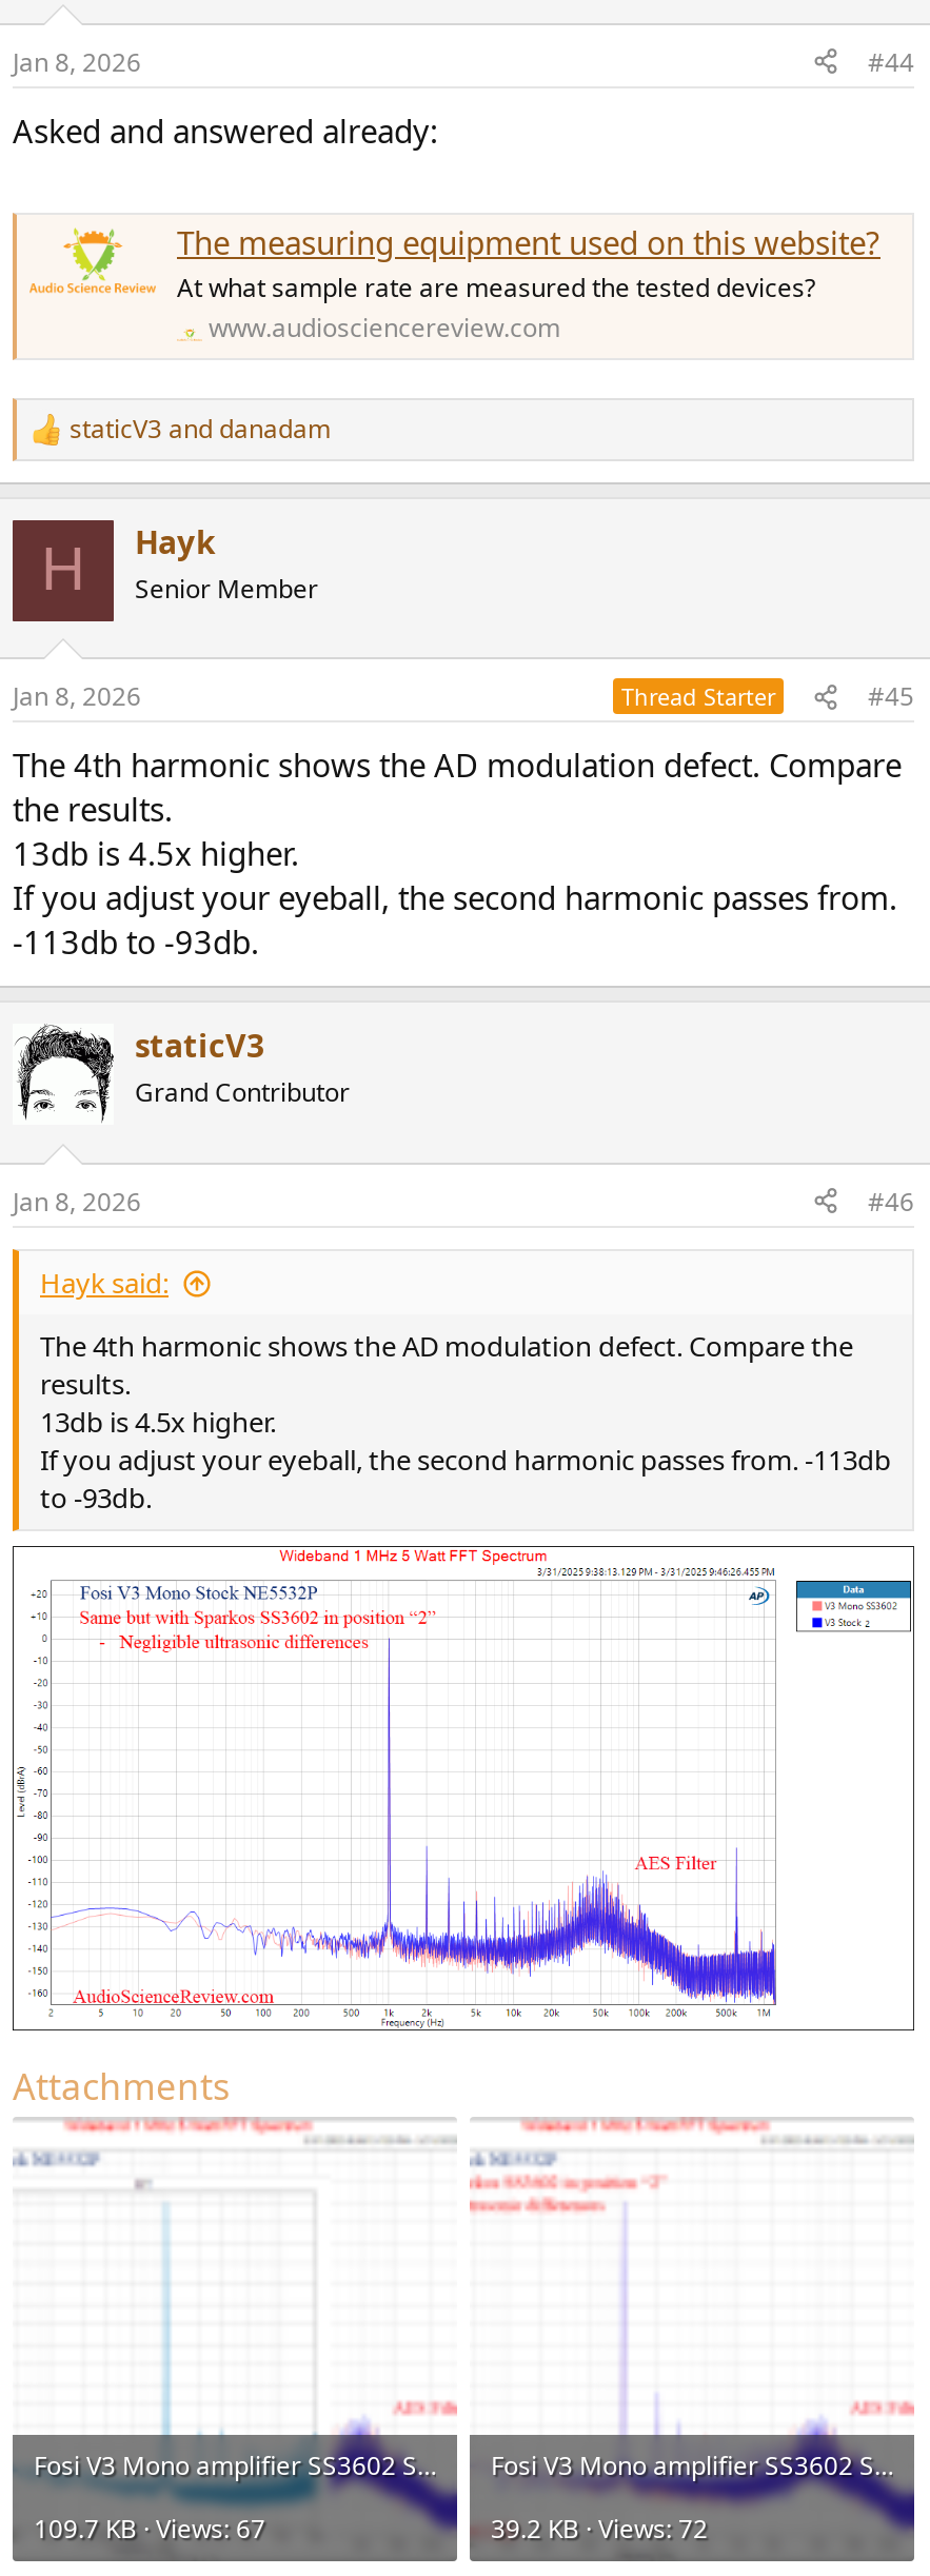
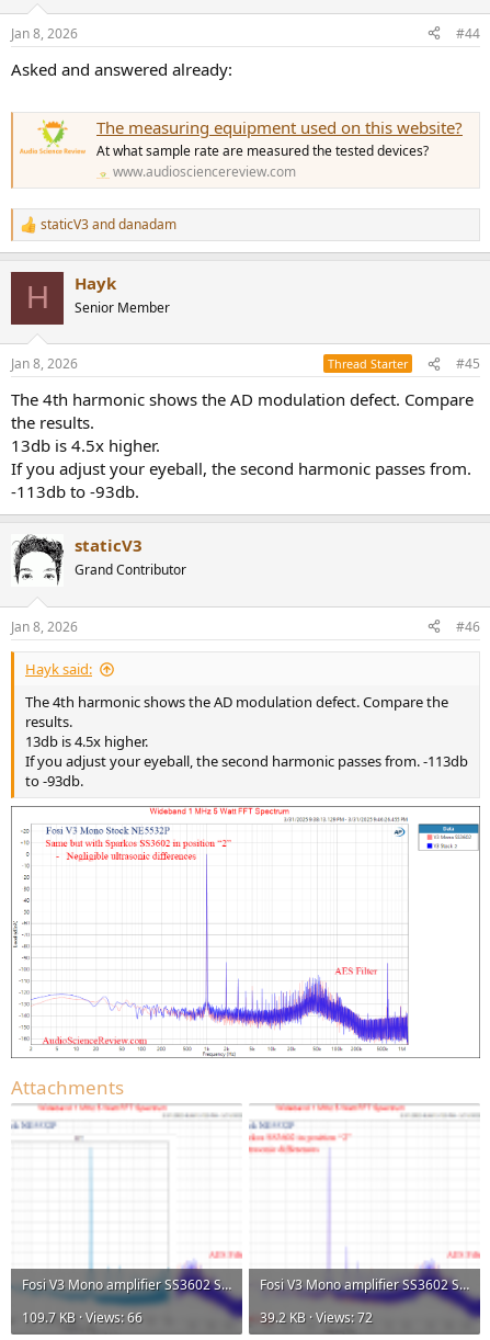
- 109.7 KB · Views: 67
+ 109.7 KB · Views: 66
